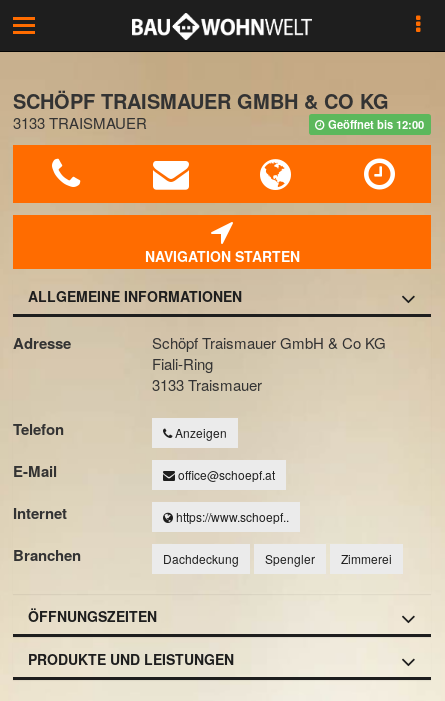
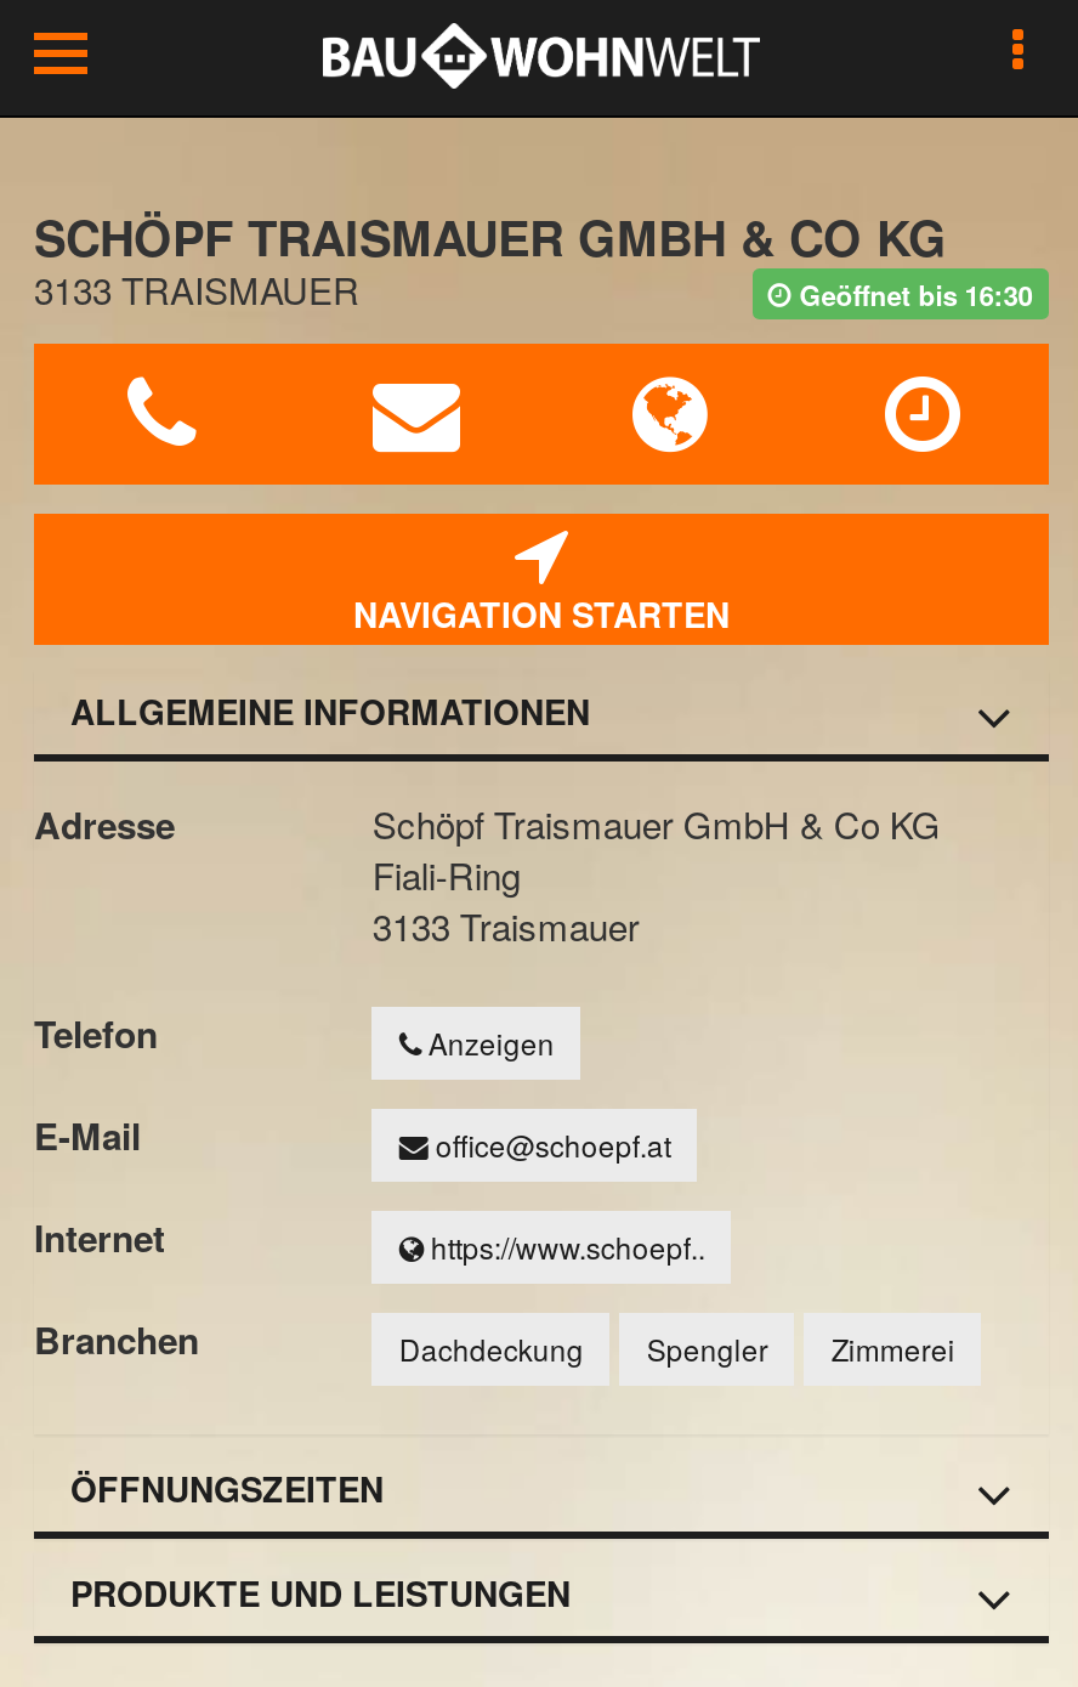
- Geöffnet bis 12:00
+ Geöffnet bis 16:30
